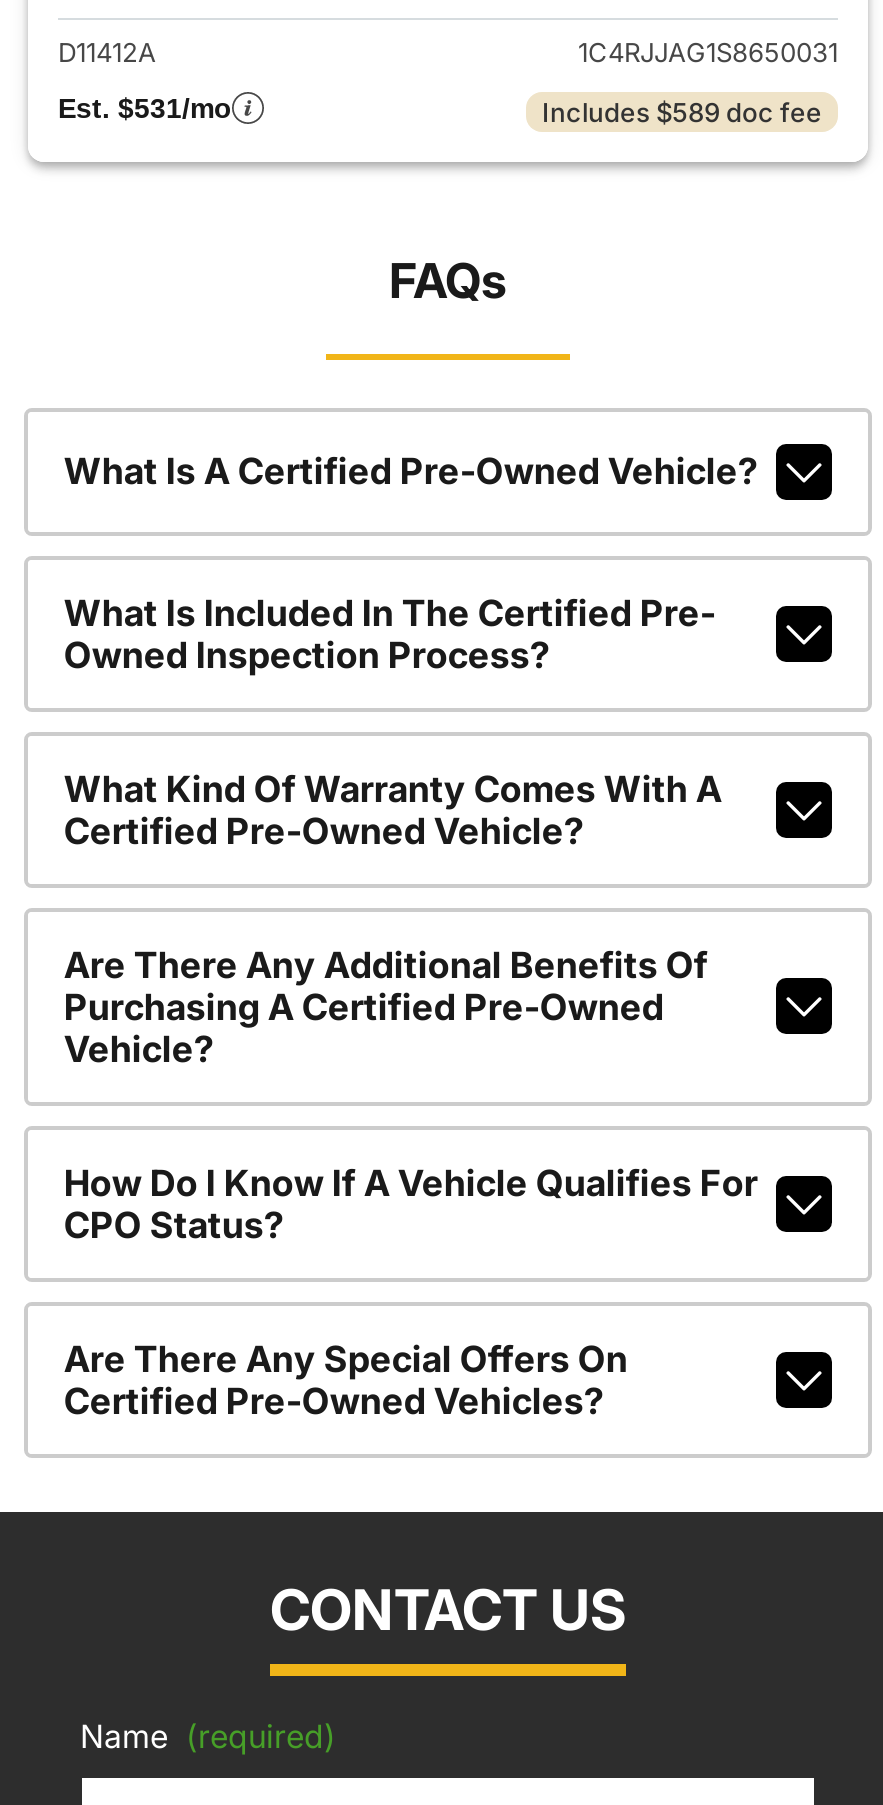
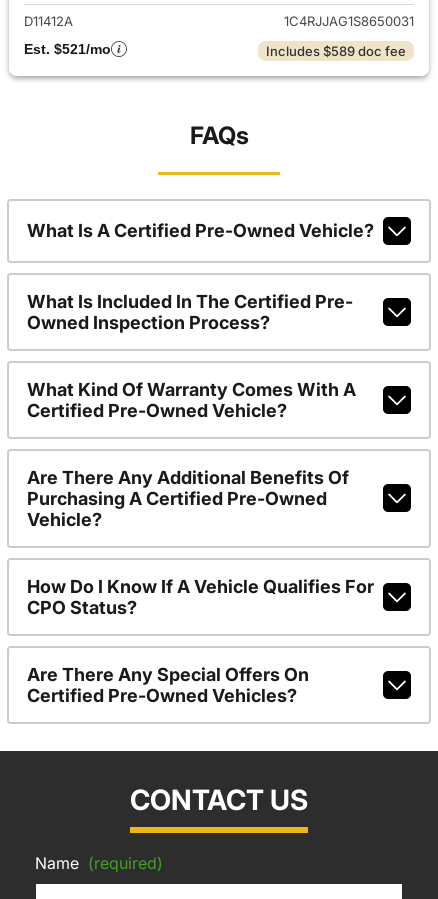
- Est. $531/mo
+ Est. $521/mo
